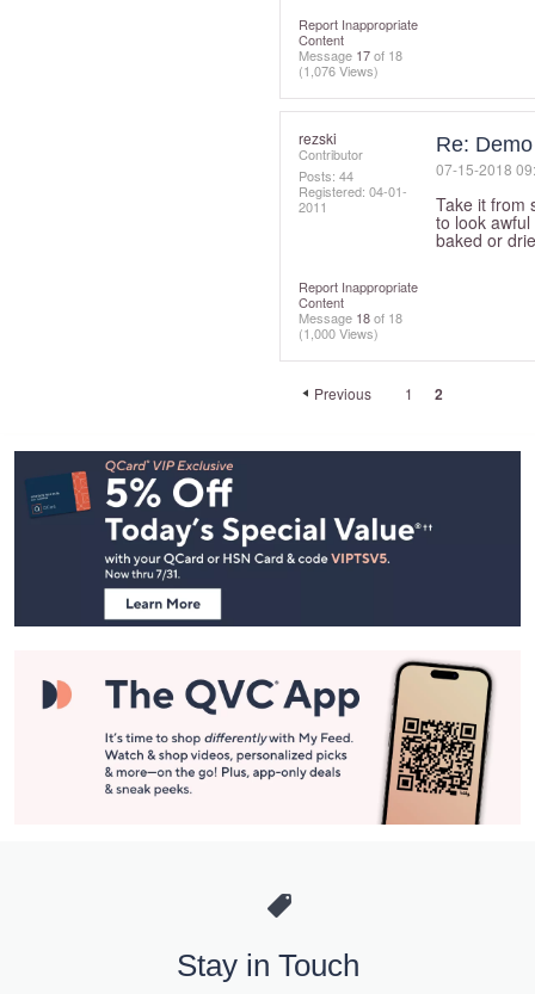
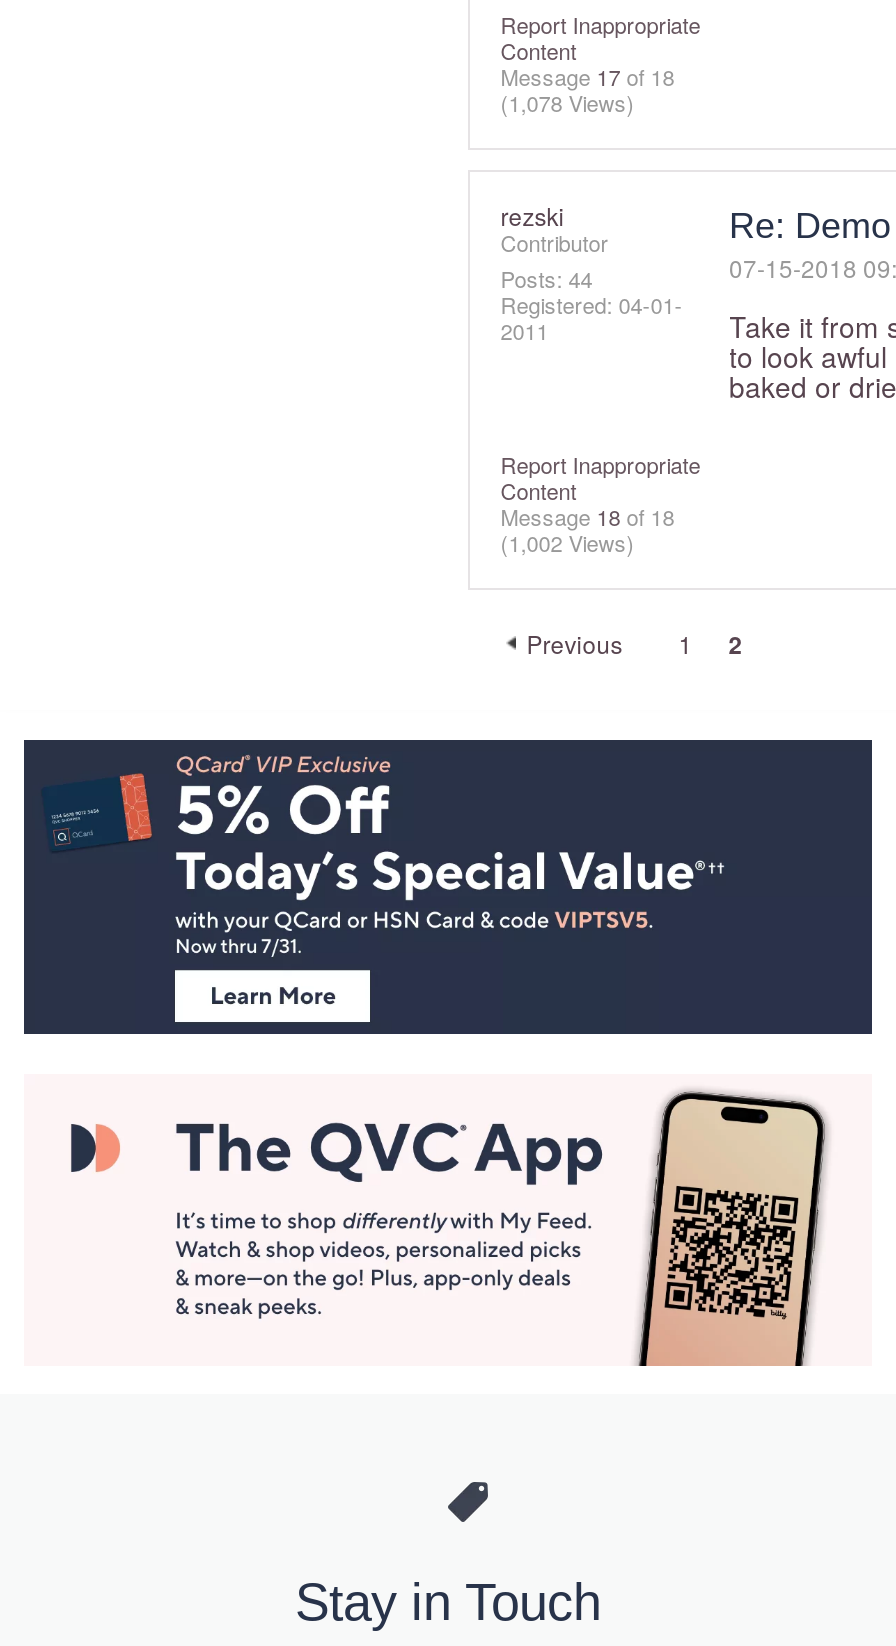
- (1,076 Views)
+ (1,078 Views)

- (1,000 Views)
+ (1,002 Views)
